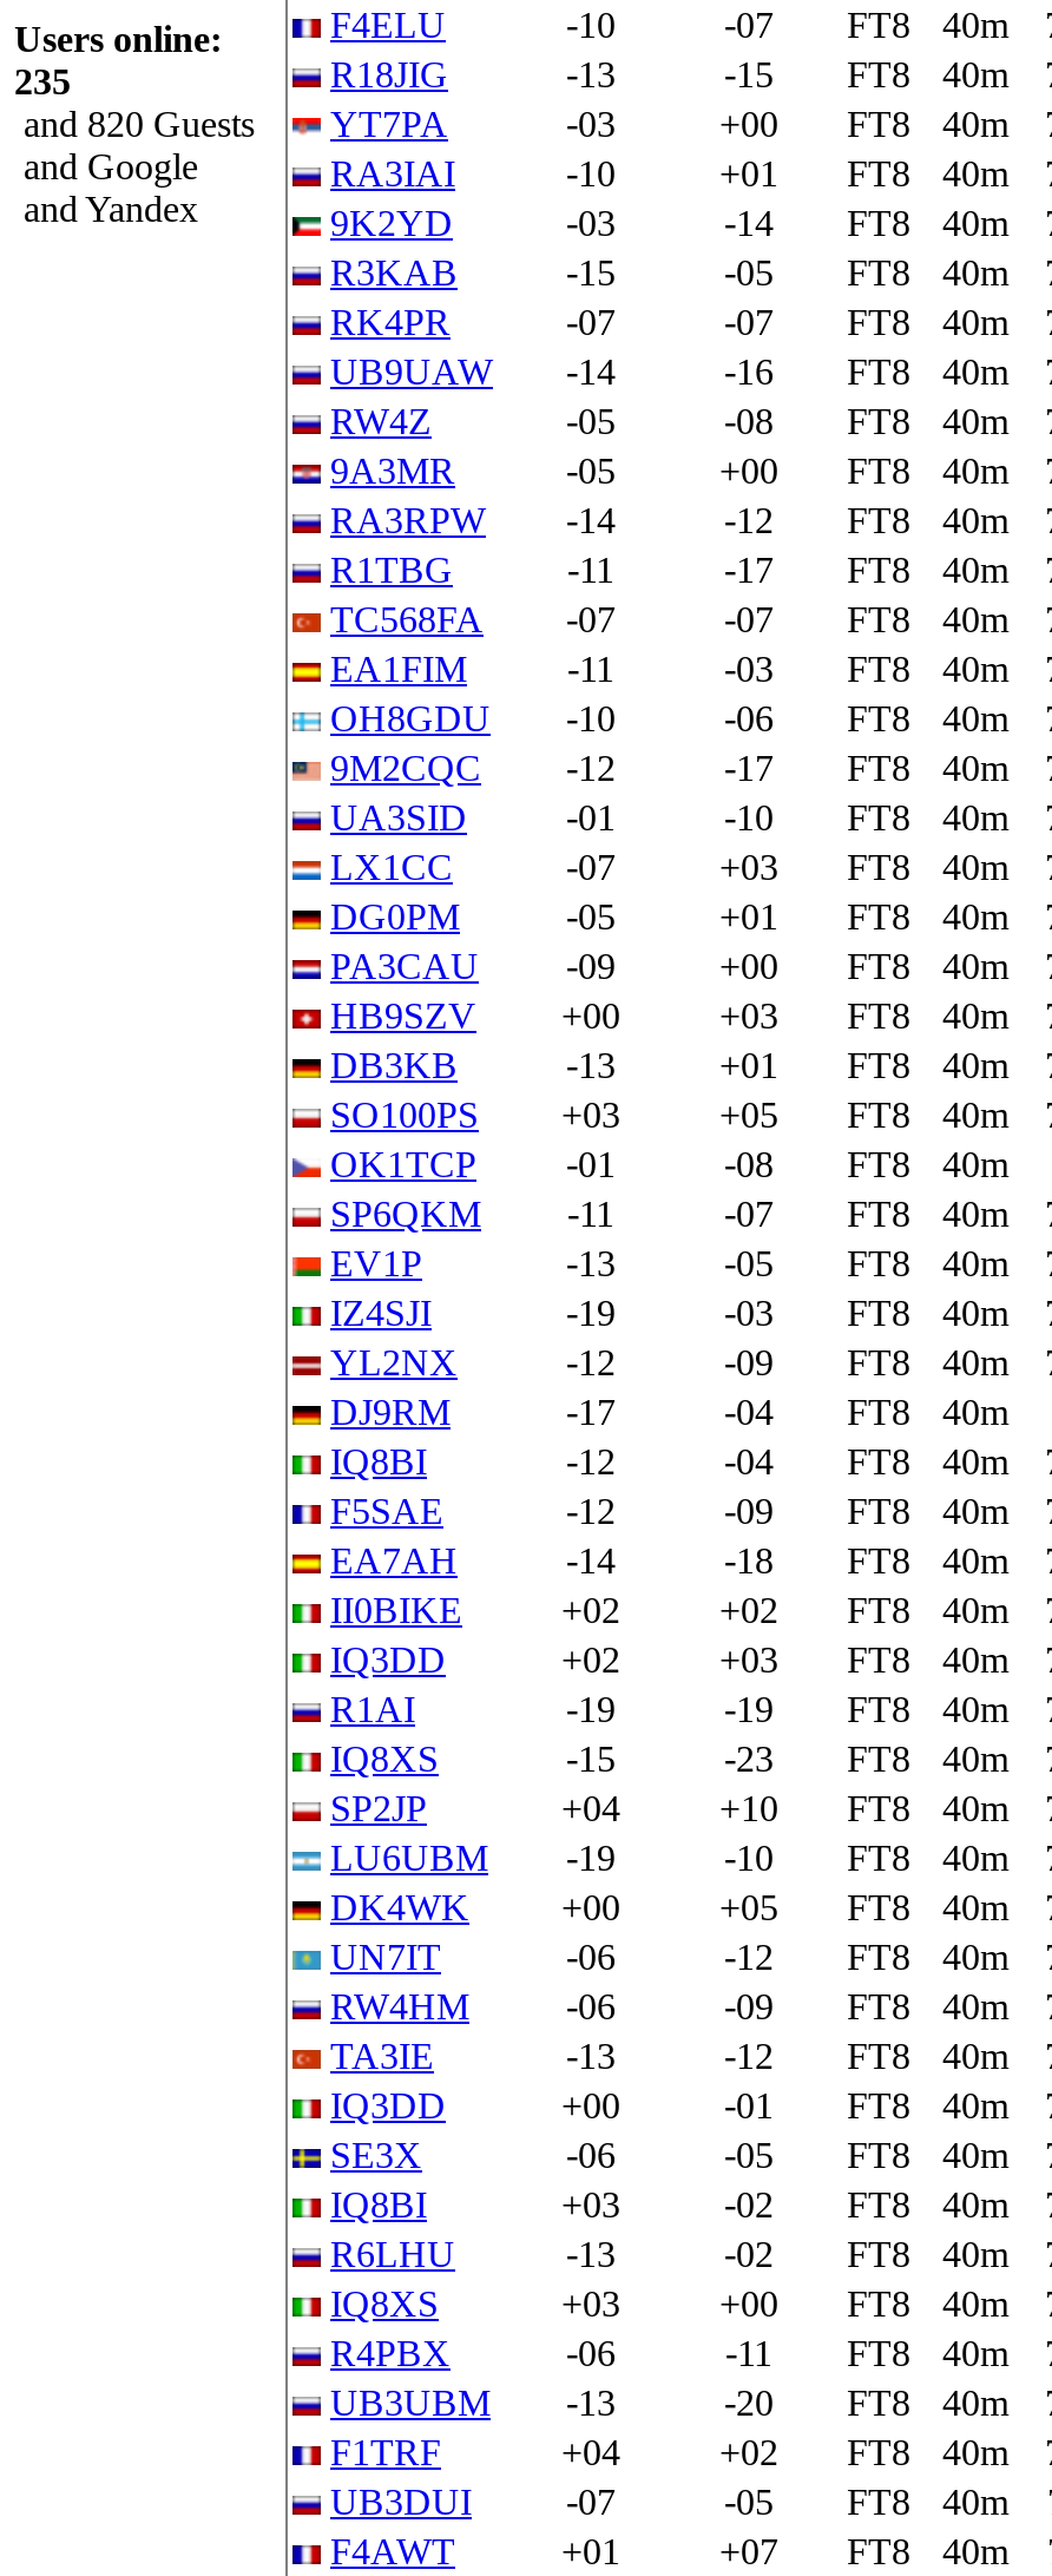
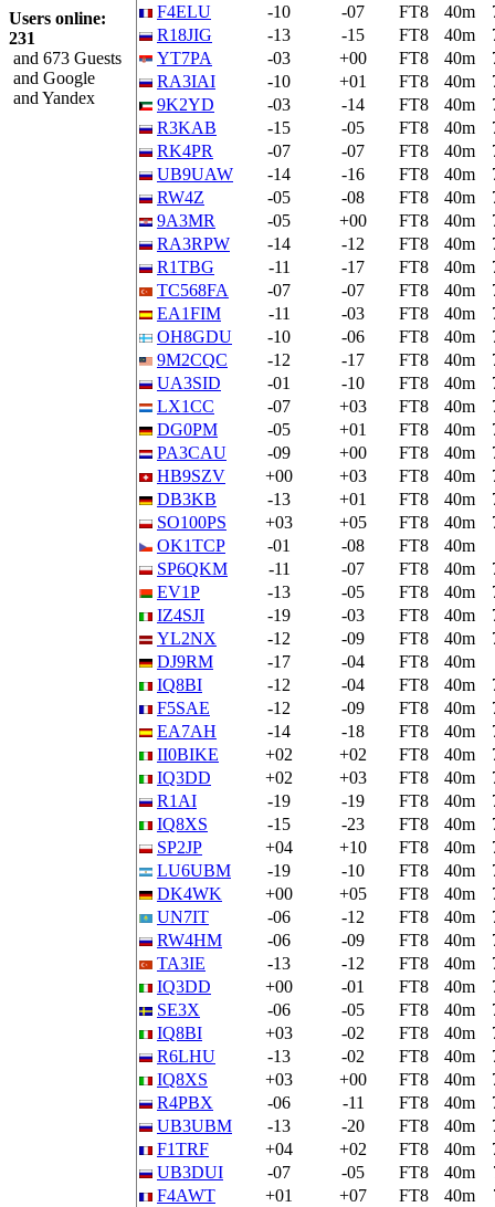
- 235
+ 231

- and 820 Guests YT7PA
+ and 673 Guests YT7PA
